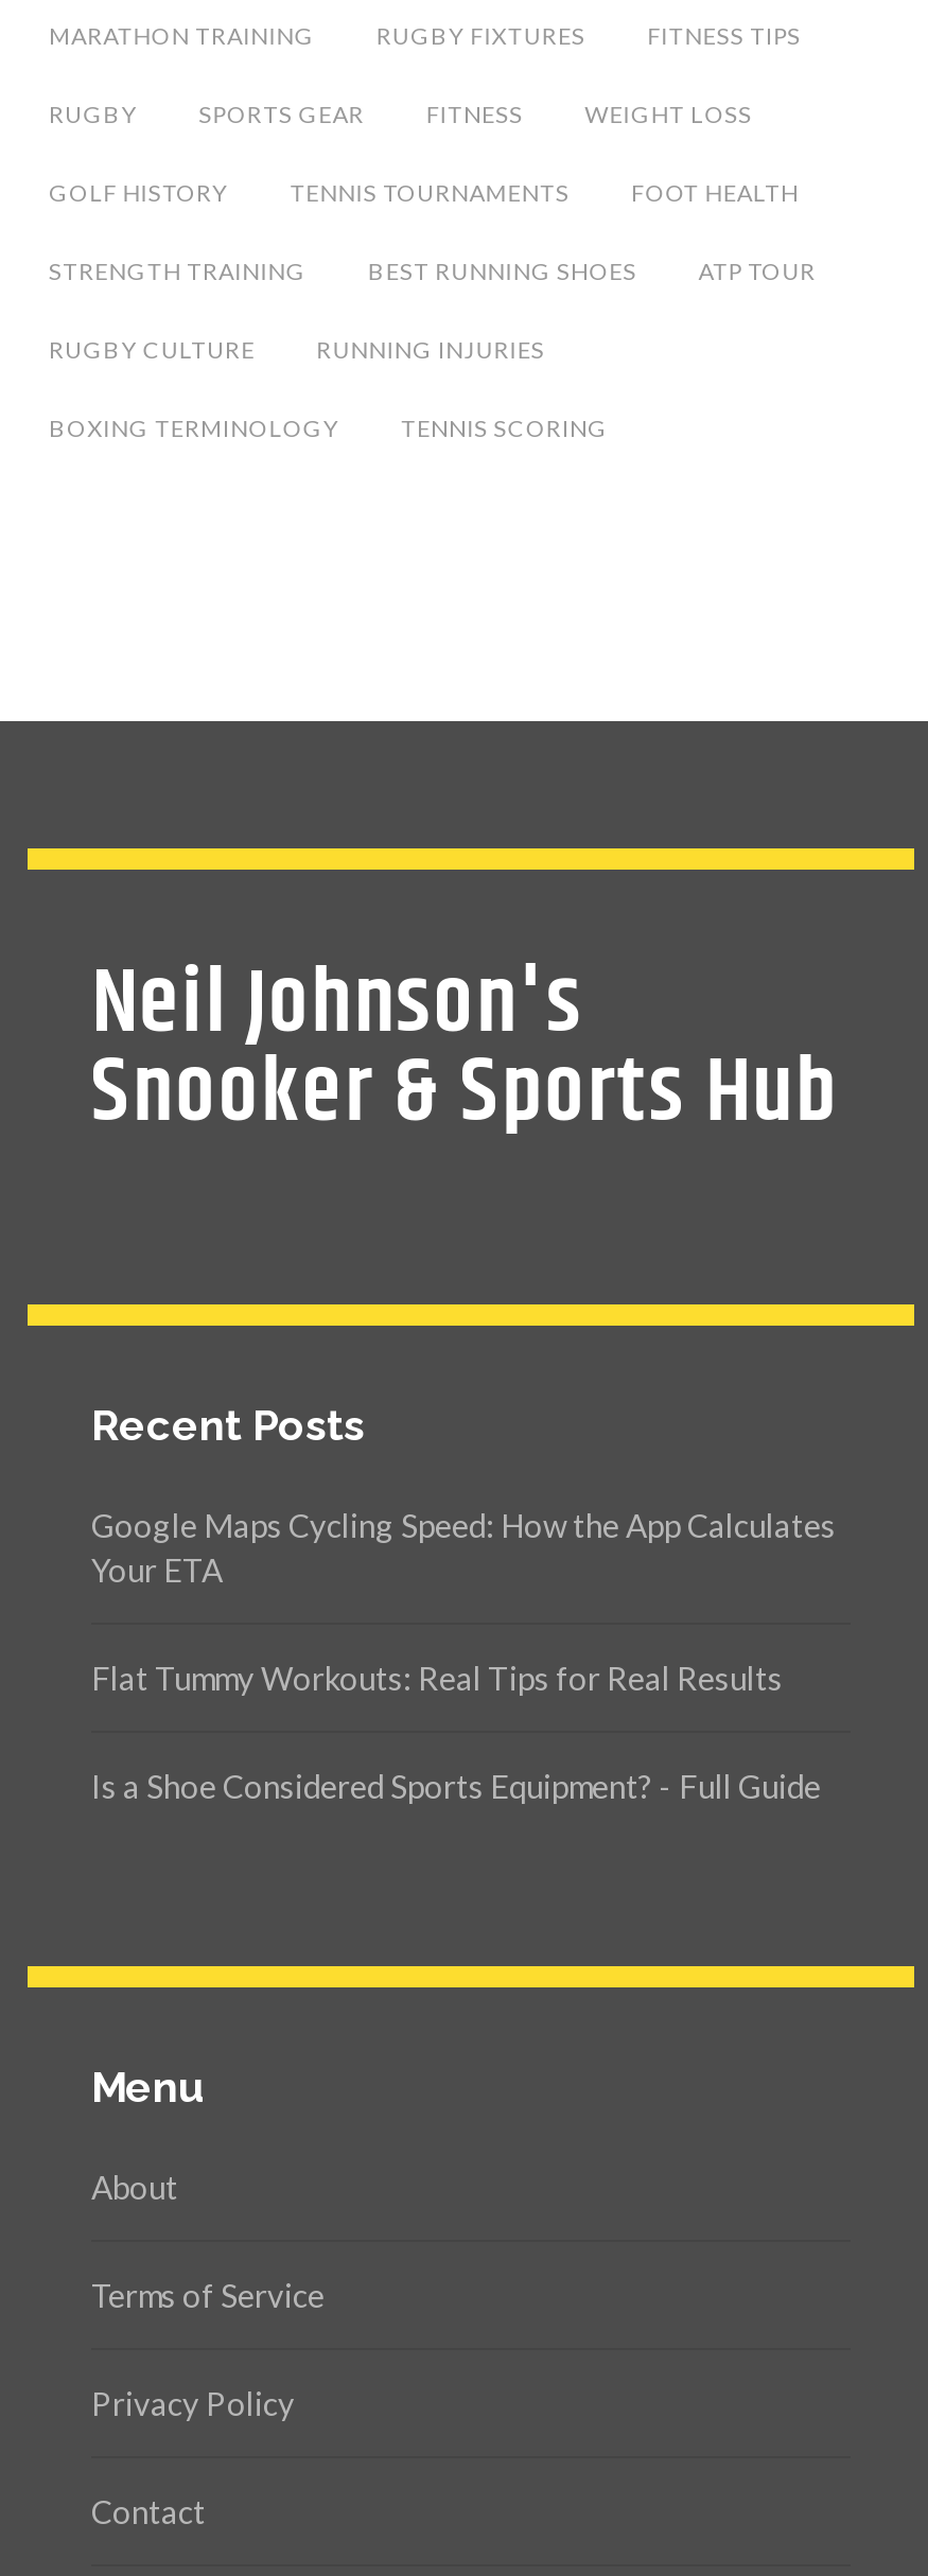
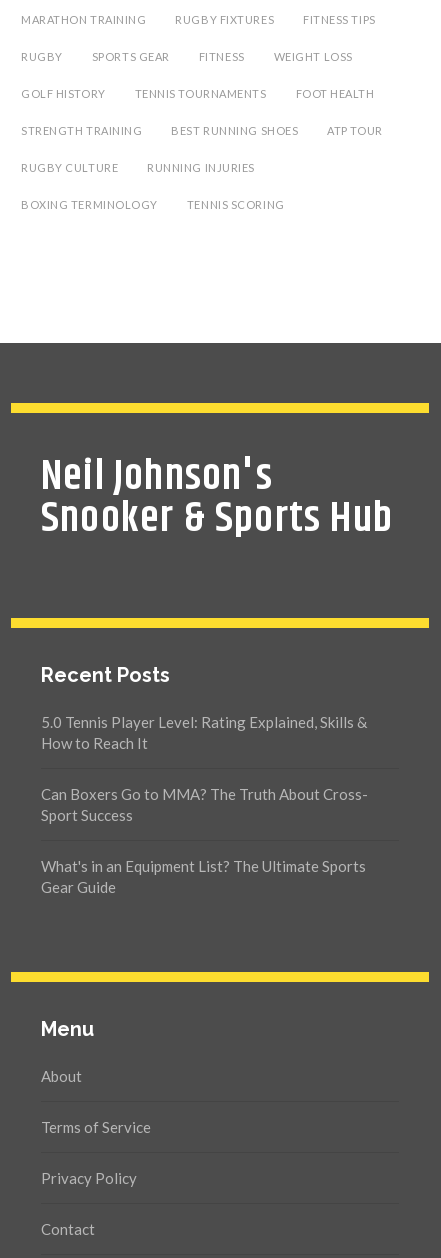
- Google Maps Cycling Speed: How the App Calculates
- Your ETA
+ 5.0 Tennis Player Level: Rating Explained, Skills &
+ How to Reach It

- Flat Tummy Workouts: Real Tips for Real Results
+ Can Boxers Go to MMA? The Truth About Cross-
+ Sport Success

- Is a Shoe Considered Sports Equipment? - Full Guide
+ What's in an Equipment List? The Ultimate Sports
+ Gear Guide
